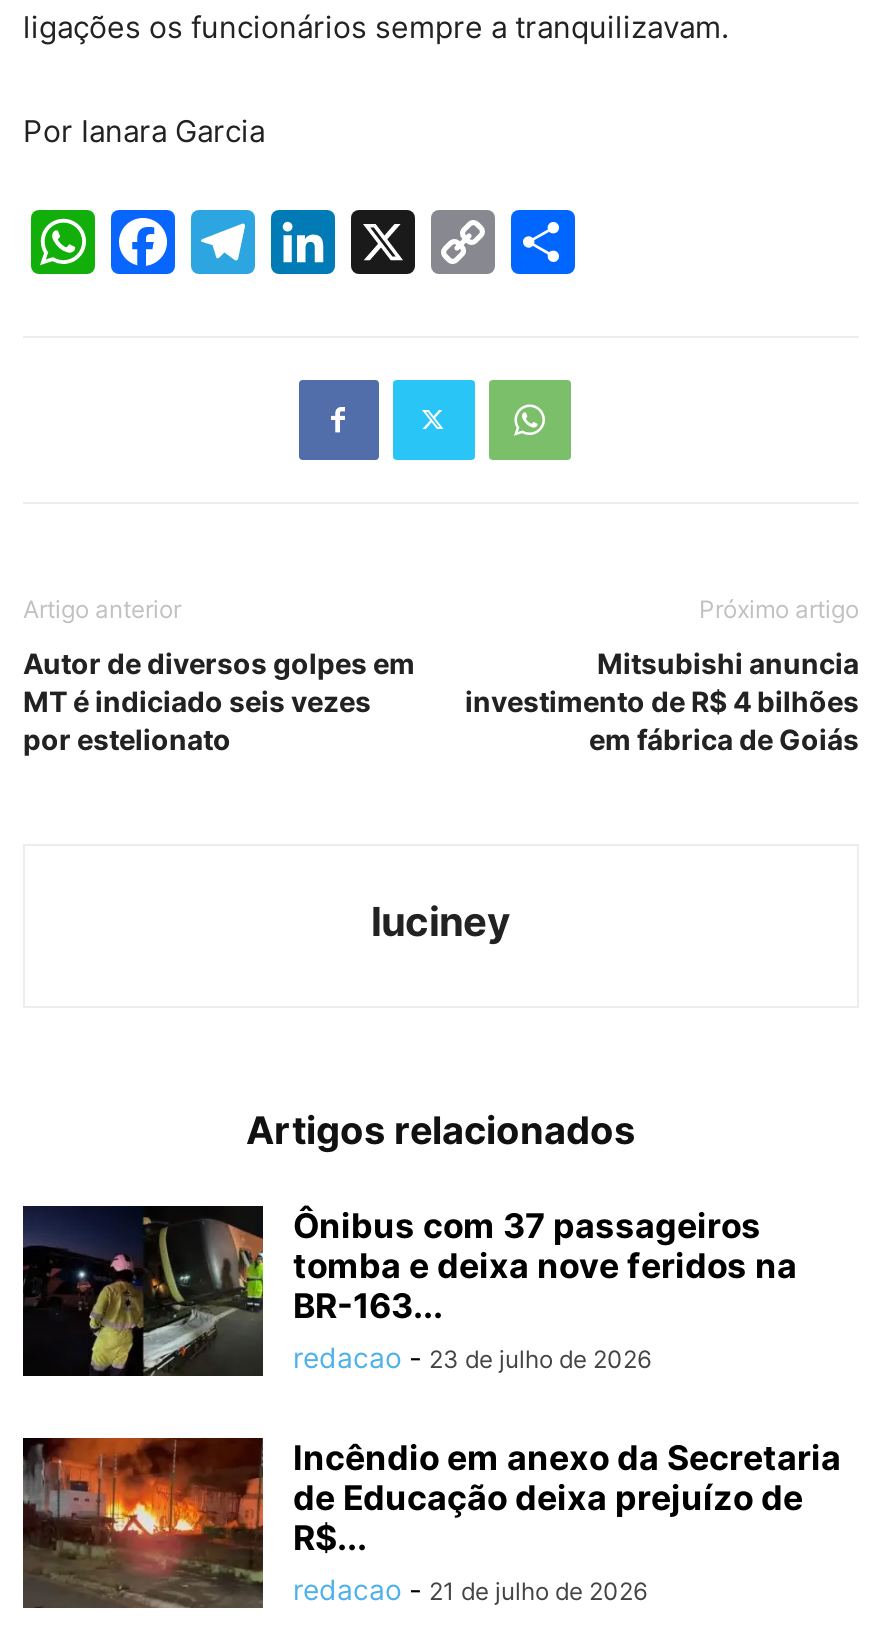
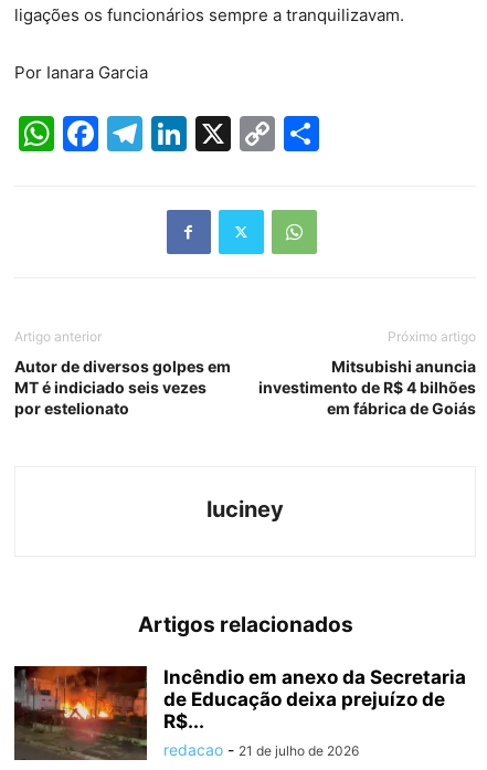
- [image]
- Ônibus com 37 passageiros
- tomba e deixa nove feridos na
- BR-163...
- redacao - 23 de julho de 2026
